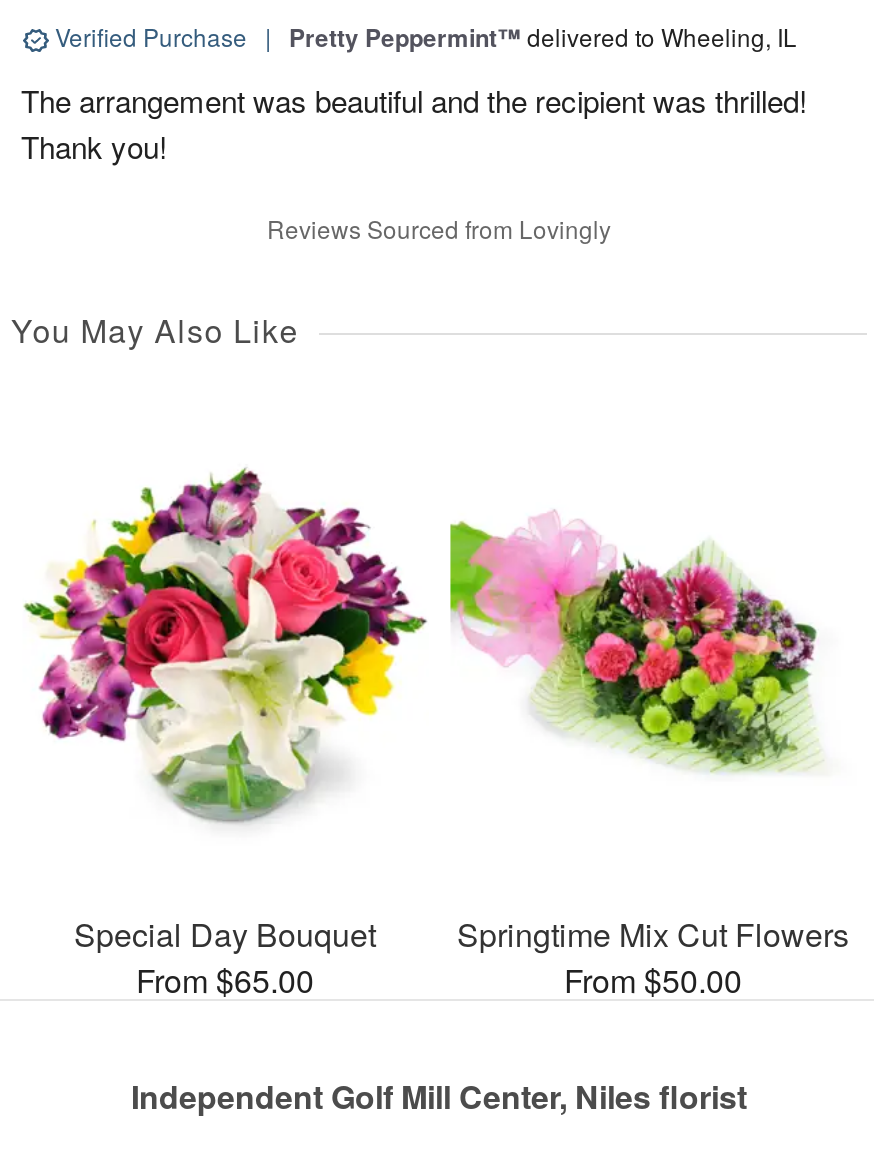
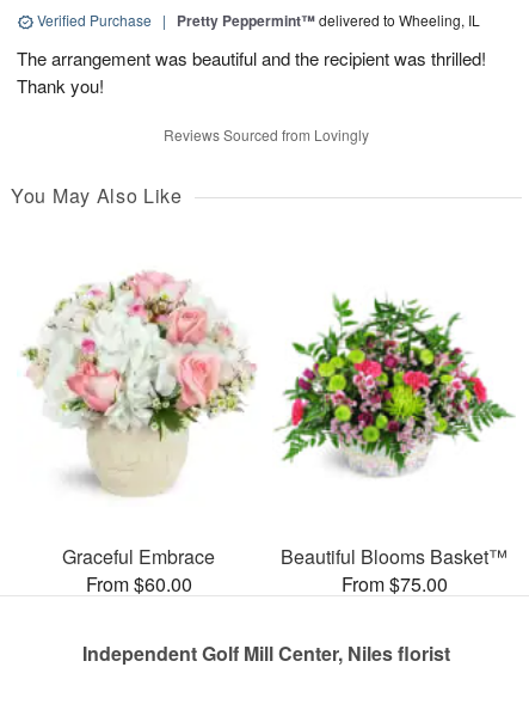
- [image]
- Special Day Bouquet
- From $65.00
+ [image]
+ Graceful Embrace
+ From $60.00

- [image]
+ [image]

- Springtime Mix Cut Flowers
- From $50.00
+ Beautiful Blooms Basket™
+ From $75.00
